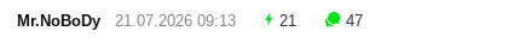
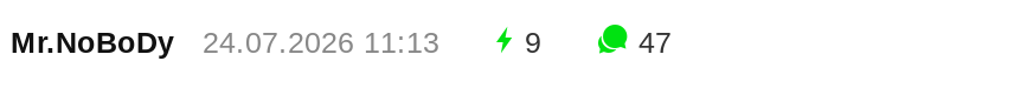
- Mr.NoBoDy 21.07.2026 09:13
- 21
+ Mr.NoBoDy 24.07.2026 11:13
+ 9
